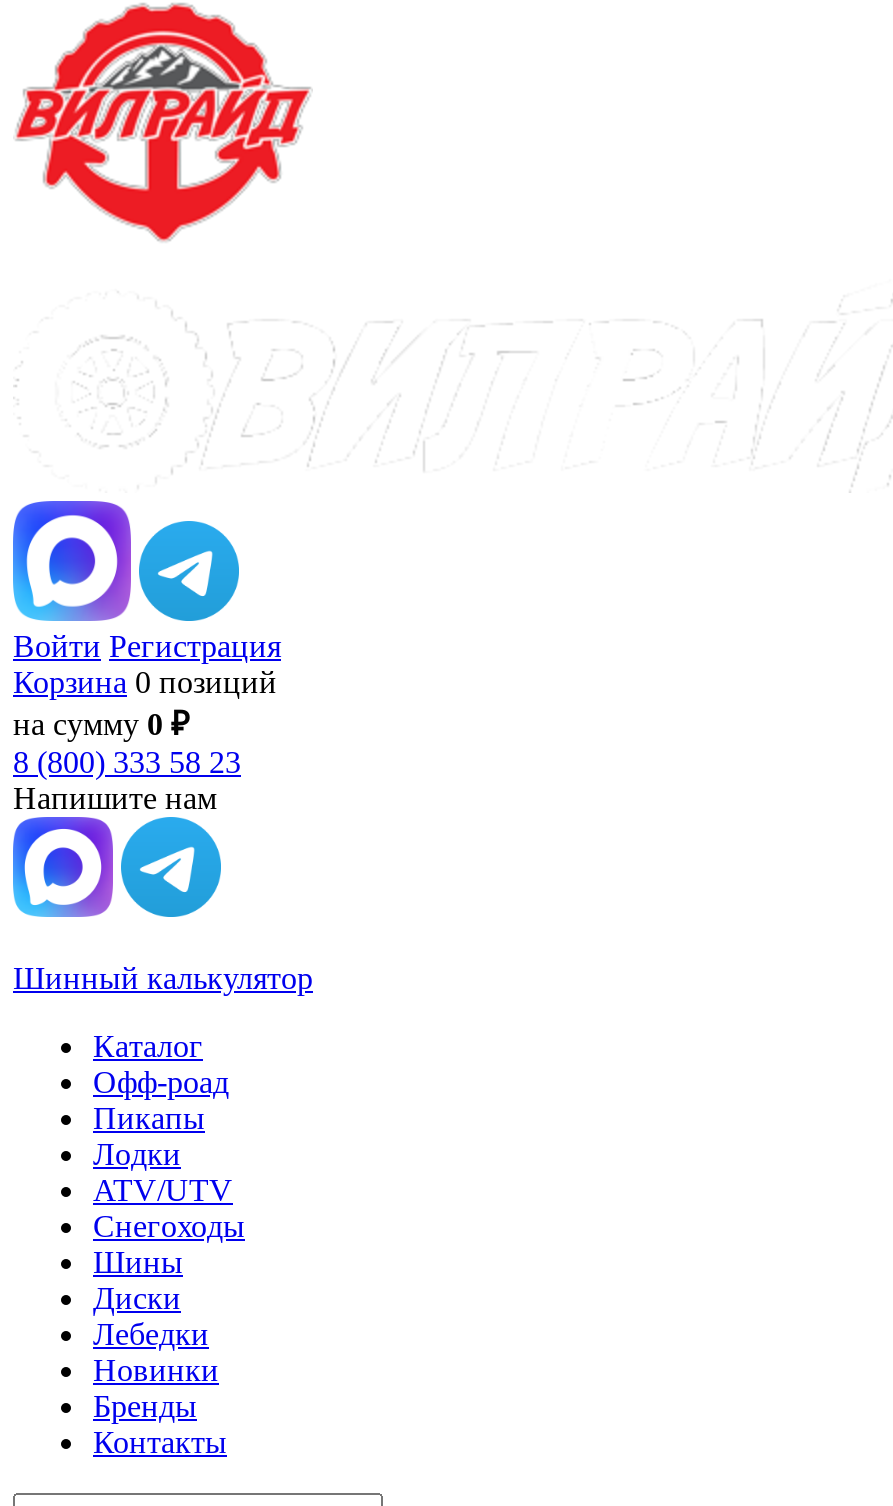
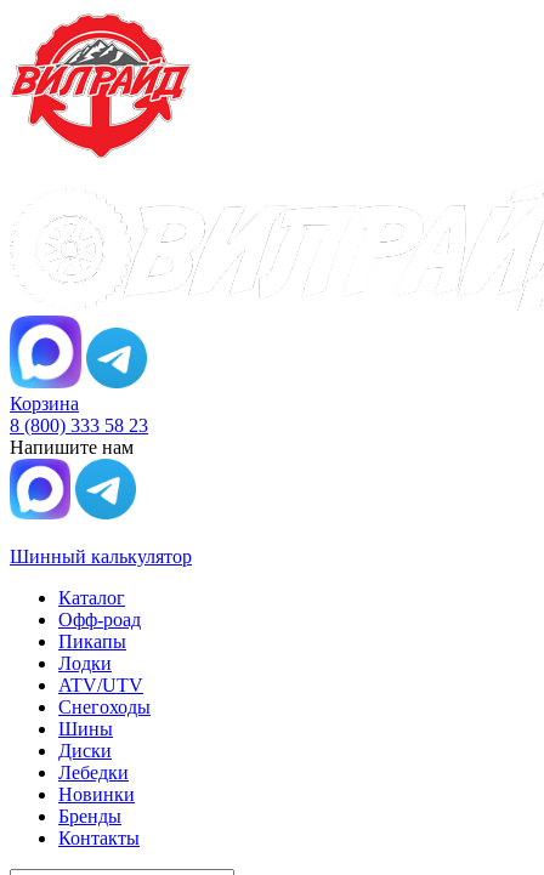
- Войти Регистрация
- Корзина 0 позиций
- на сумму 0 ₽
+ Корзина
